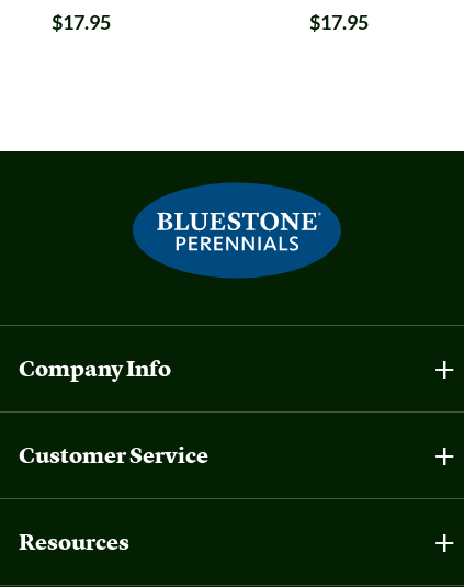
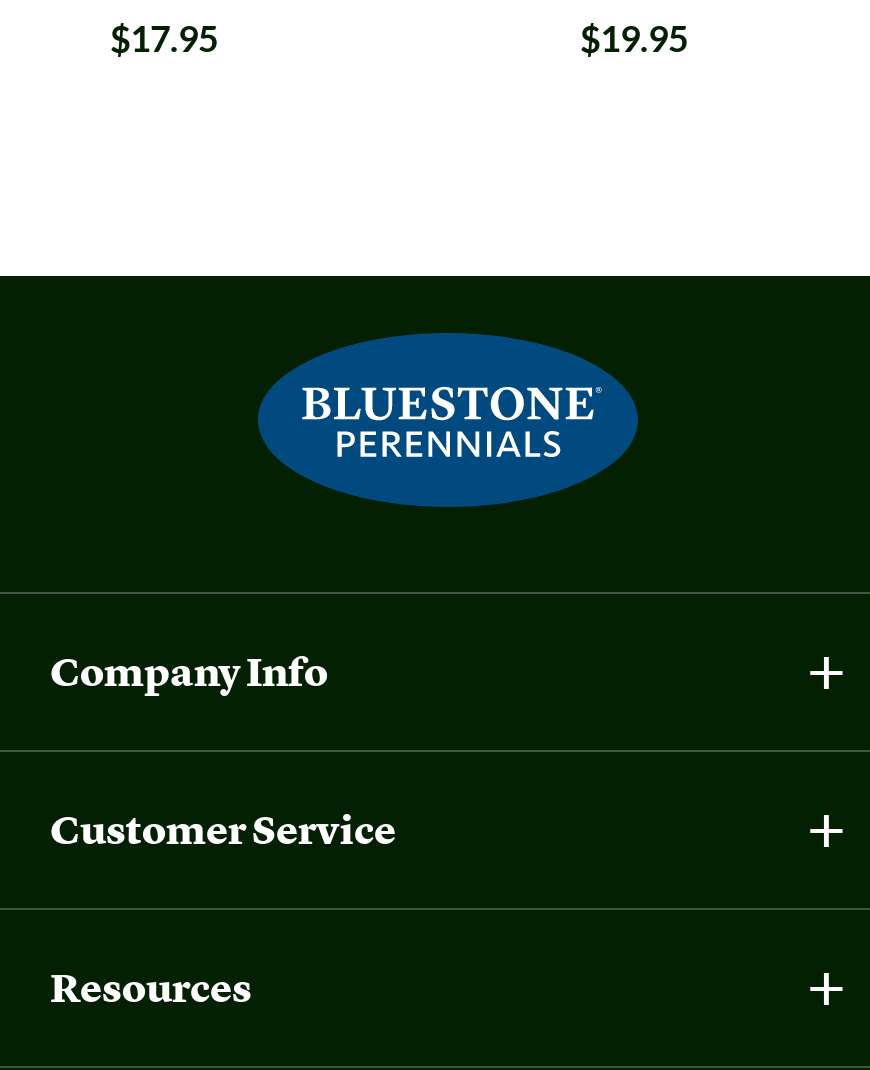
- $17.95
+ $19.95
